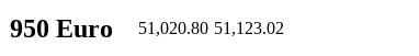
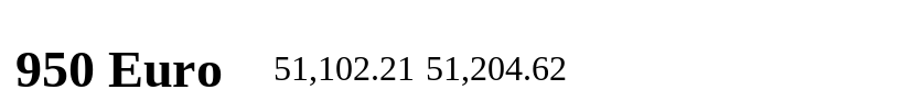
- 950 Euro 51,020.80 51,123.02
+ 950 Euro 51,102.21 51,204.62
